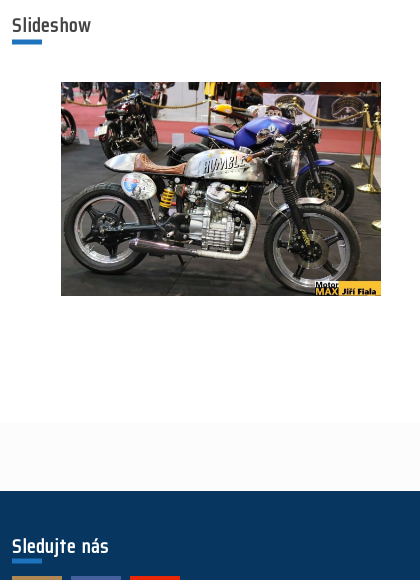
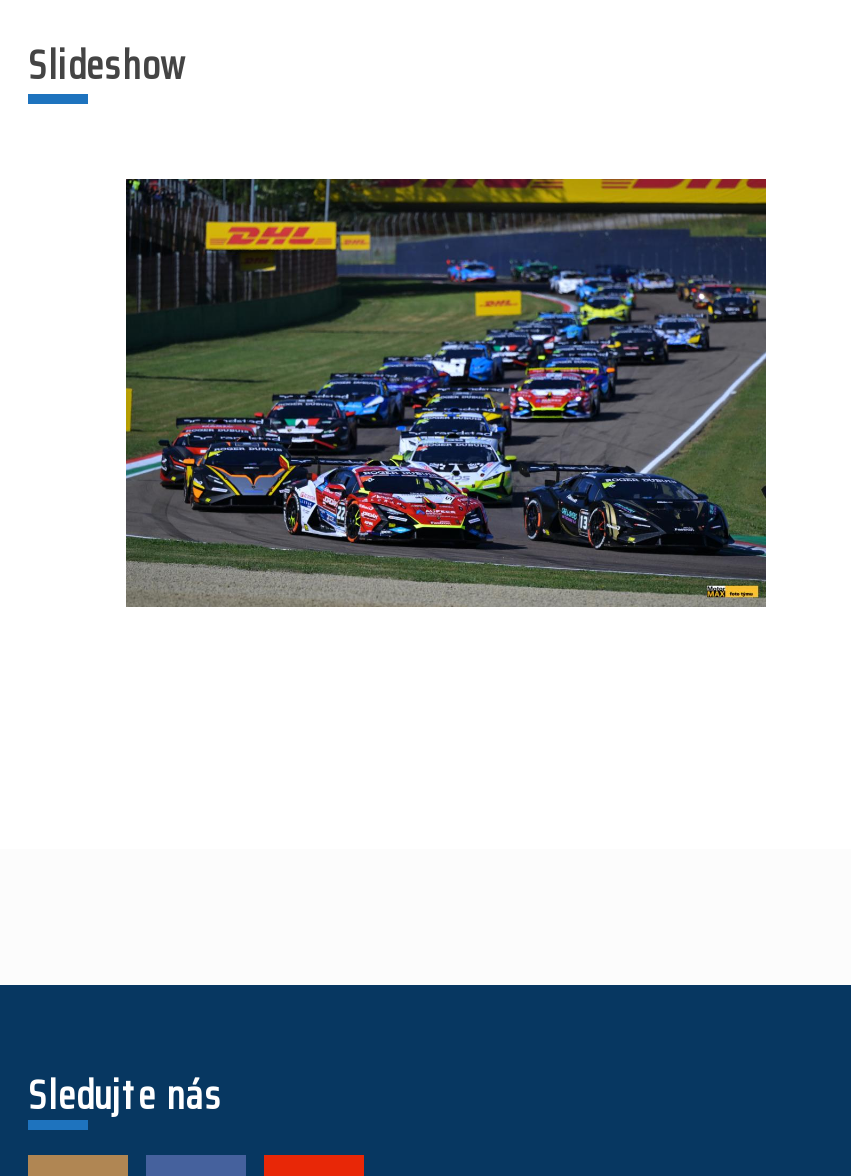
- [image]
+ [image]
